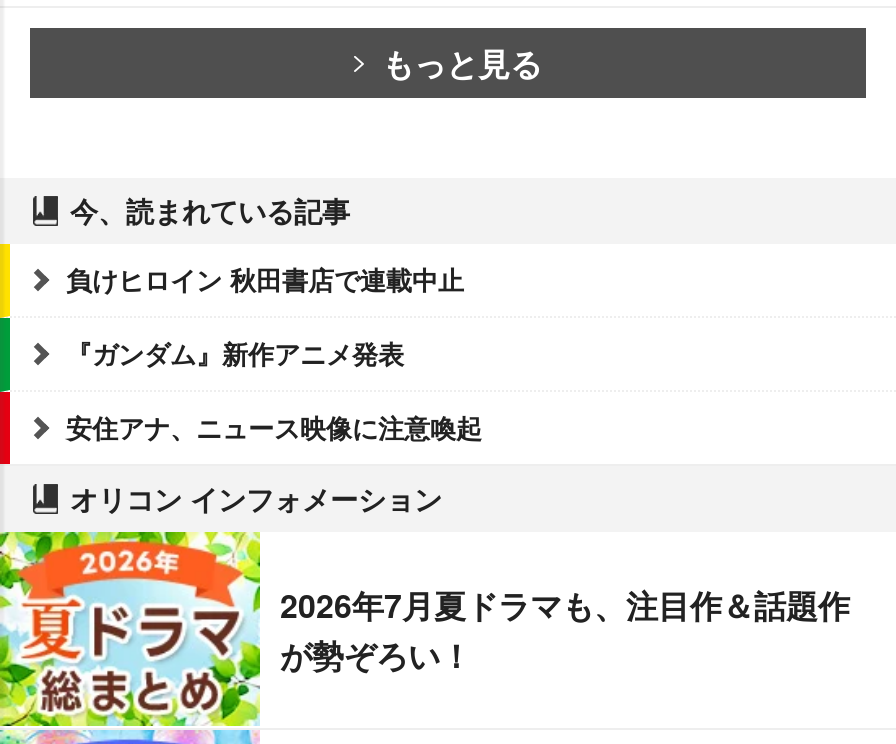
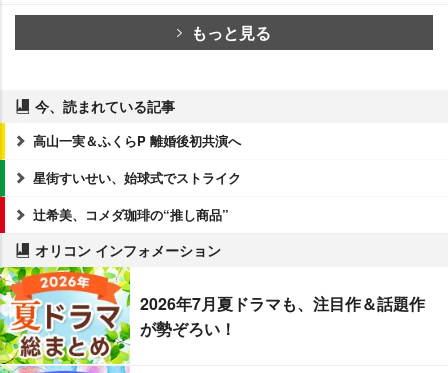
- 負けヒロイン 秋田書店で連載中止
+ 高山一実＆ふくらP 離婚後初共演へ

- 『ガンダム』新作アニメ発表
+ 星街すいせい、始球式でストライク

- 安住アナ、ニュース映像に注意喚起
+ 辻希美、コメダ珈琲の“推し商品”
